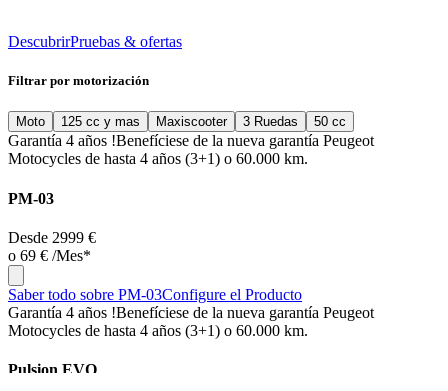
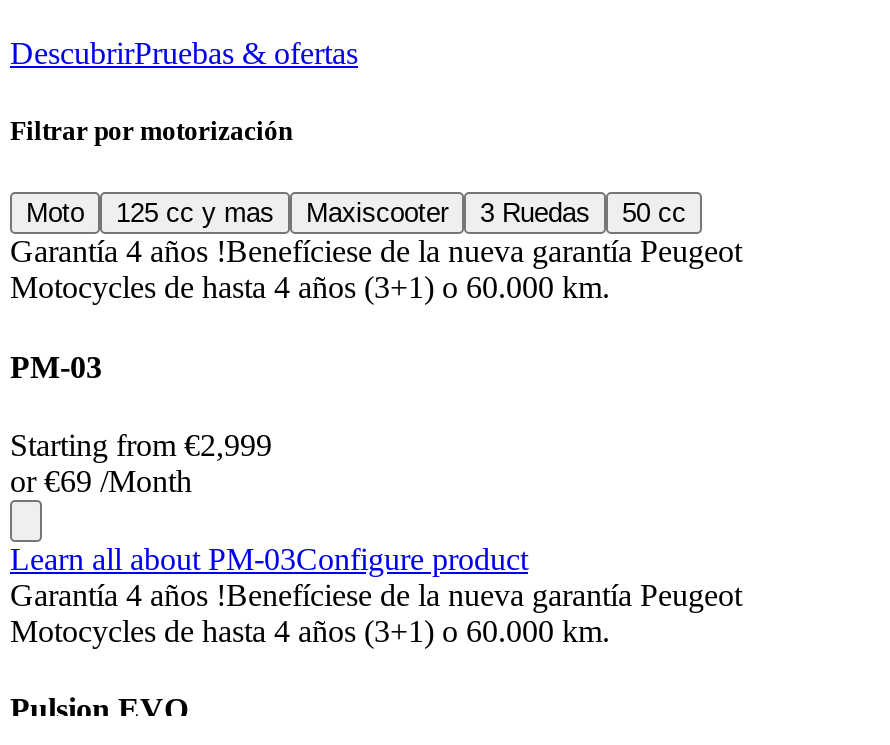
- Desde 2999 €
- o 69 €/Mes*
+ Starting from €2,999
+ or €69/Month

- Saber todo sobre PM-03Configure el Producto
+ Learn all about PM-03Configure product
